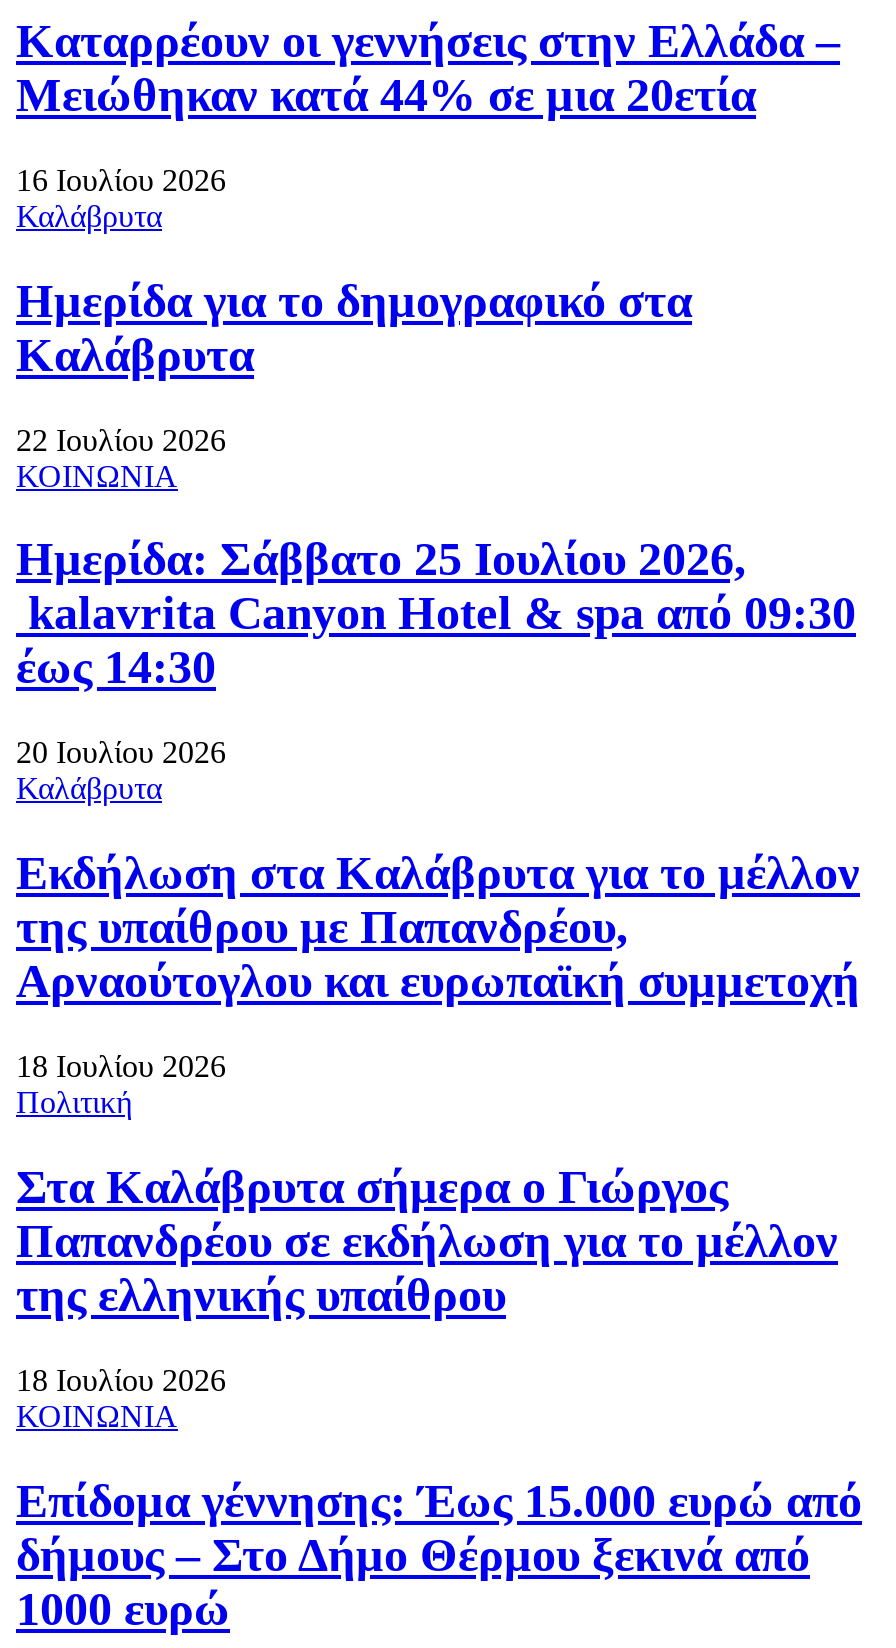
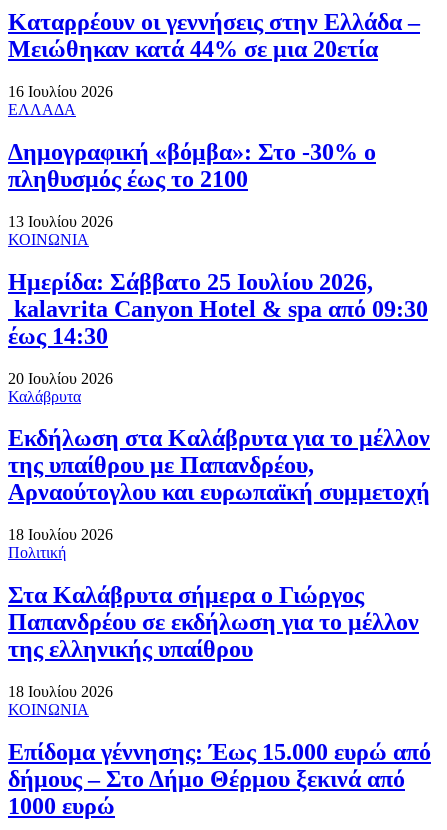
- Καλάβρυτα
+ ΕΛΛΑΔΑ

- Ημερίδα για το δημογραφικό στα
- Καλάβρυτα
+ Δημογραφική «βόμβα»: Στο -30% ο
+ πληθυσμός έως το 2100

- 22 Ιουλίου 2026
+ 13 Ιουλίου 2026
